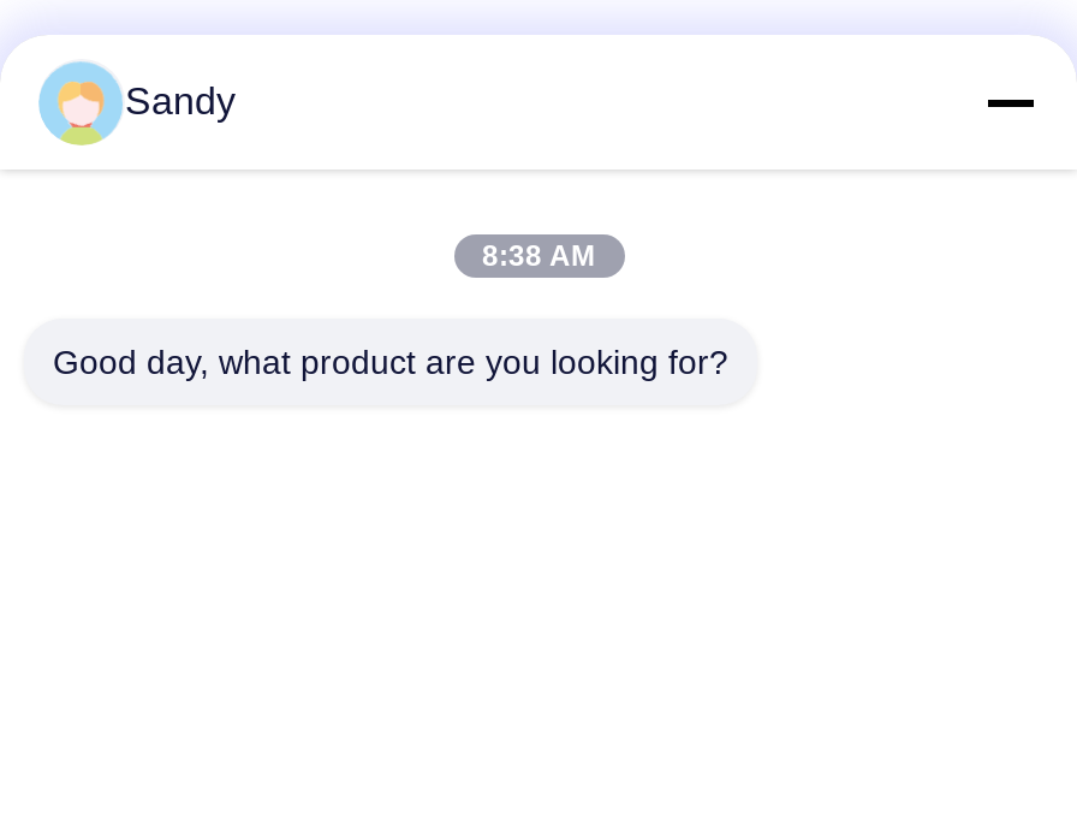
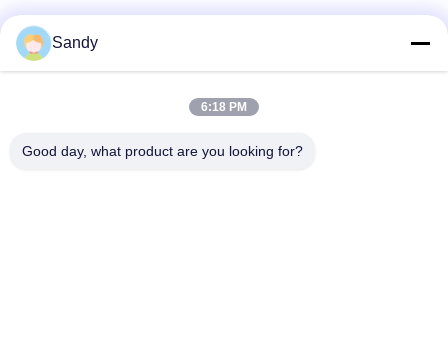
- 8:38 AM
+ 6:18 PM
